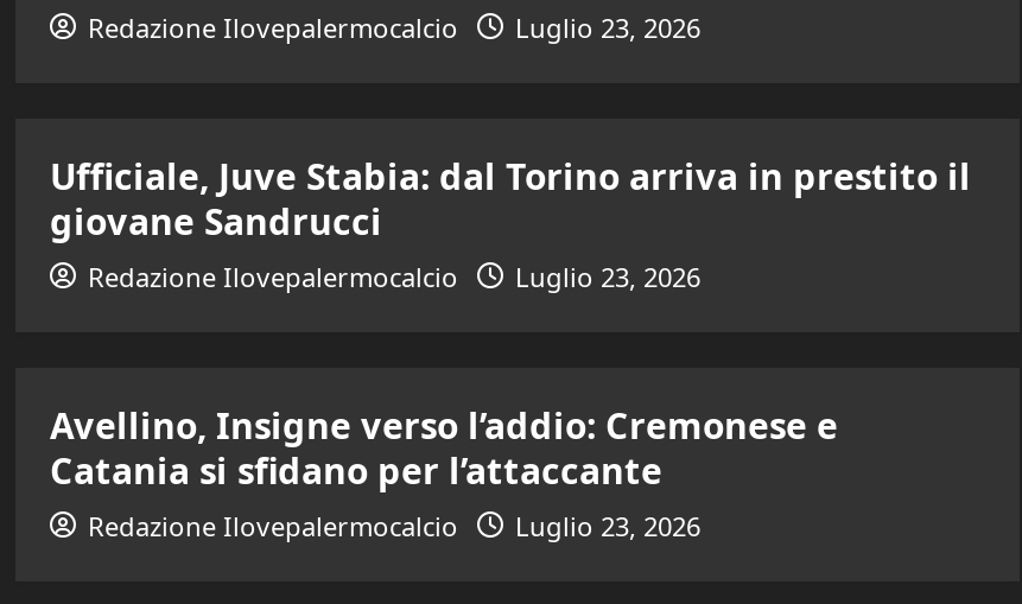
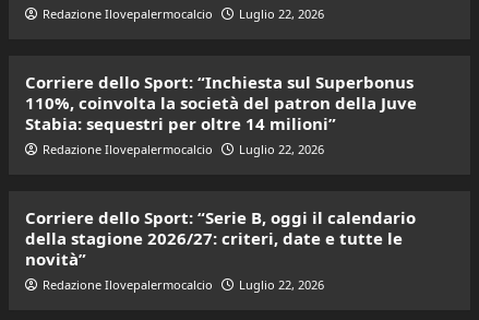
- Redazione Ilovepalermocalcio Luglio 23, 2026
+ Redazione Ilovepalermocalcio Luglio 22, 2026

- Ufficiale, Juve Stabia: dal Torino arriva in prestito il
- giovane Sandrucci
+ Corriere dello Sport: “Inchiesta sul Superbonus
+ 110%, coinvolta la società del patron della Juve
+ Stabia: sequestri per oltre 14 milioni”

- Redazione Ilovepalermocalcio Luglio 23, 2026
+ Redazione Ilovepalermocalcio Luglio 22, 2026

- Avellino, Insigne verso l’addio: Cremonese e
- Catania si sfidano per l’attaccante
+ Corriere dello Sport: “Serie B, oggi il calendario
+ della stagione 2026/27: criteri, date e tutte le
+ novità”

- Redazione Ilovepalermocalcio Luglio 23, 2026
+ Redazione Ilovepalermocalcio Luglio 22, 2026
